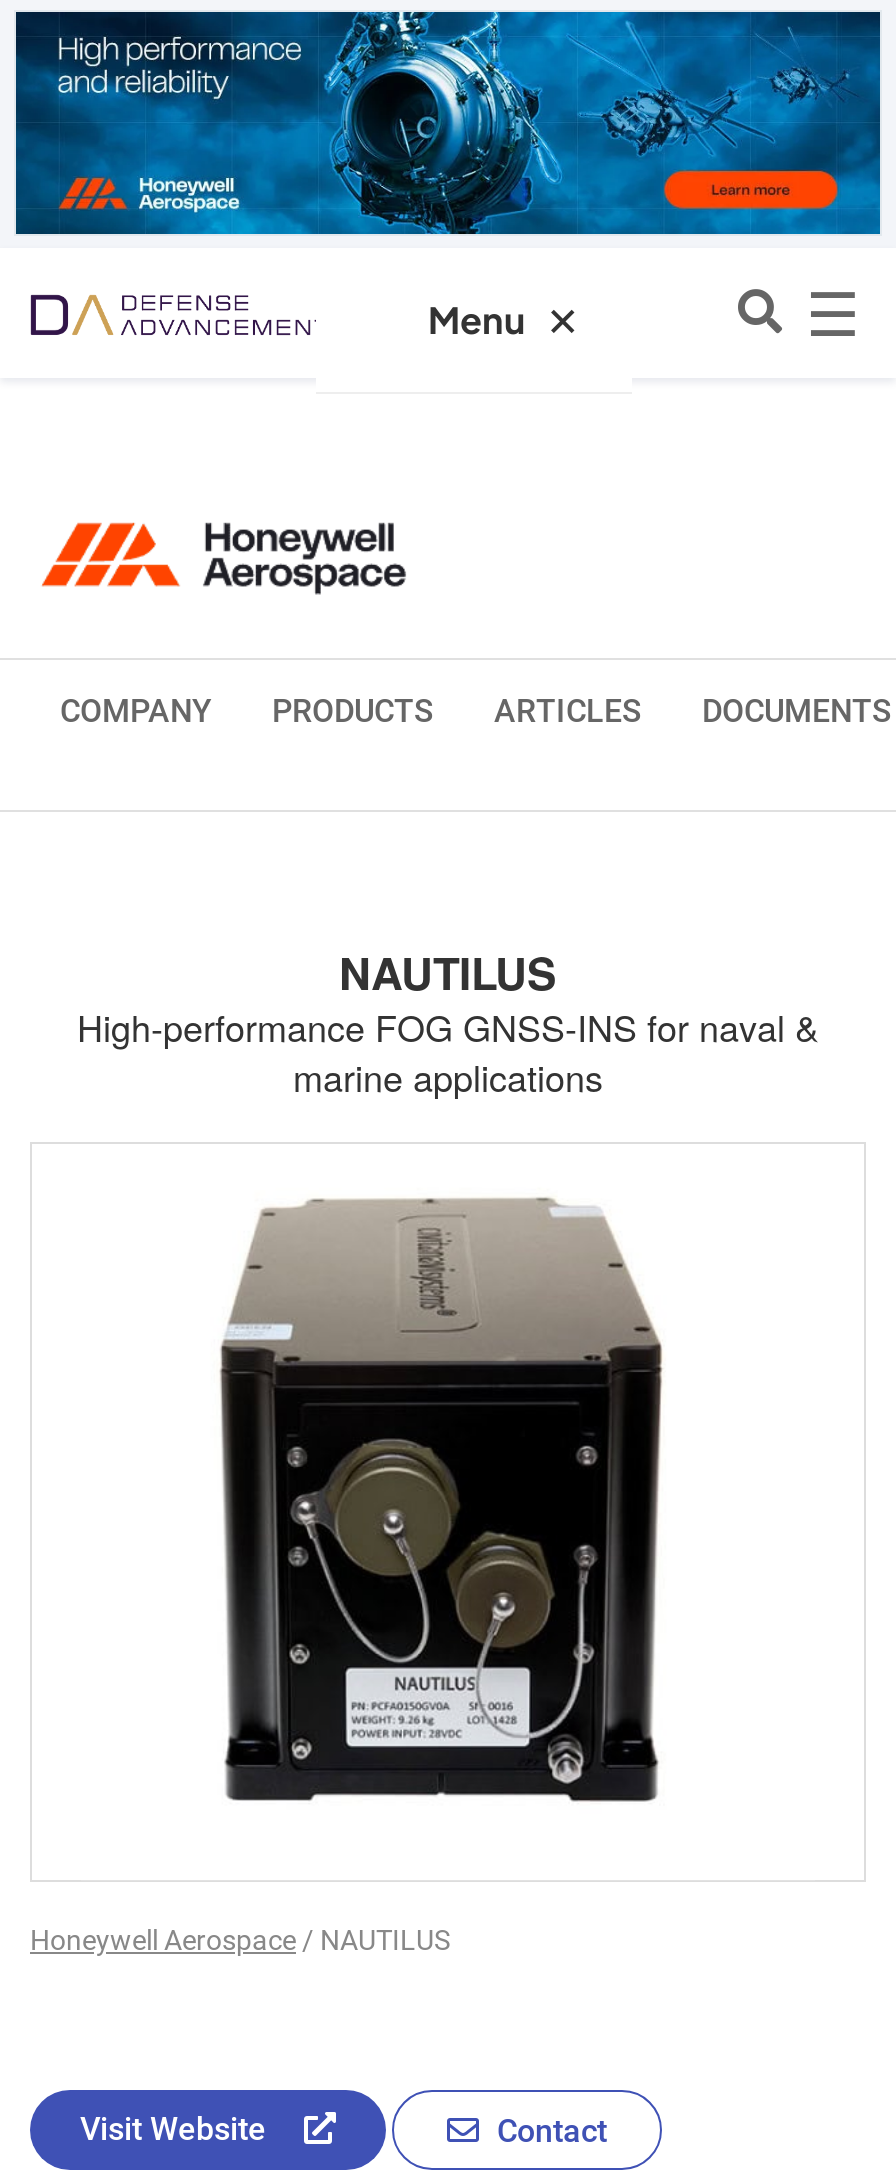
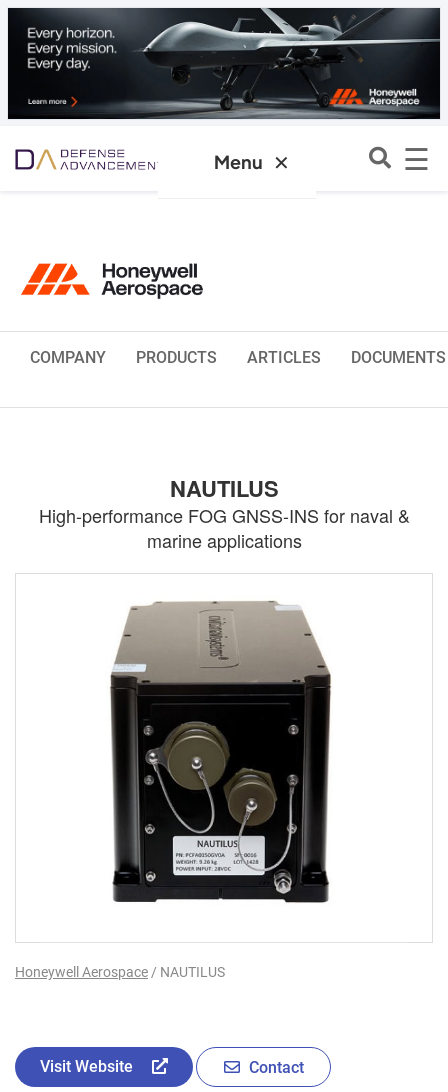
- [image]
+ [image]
